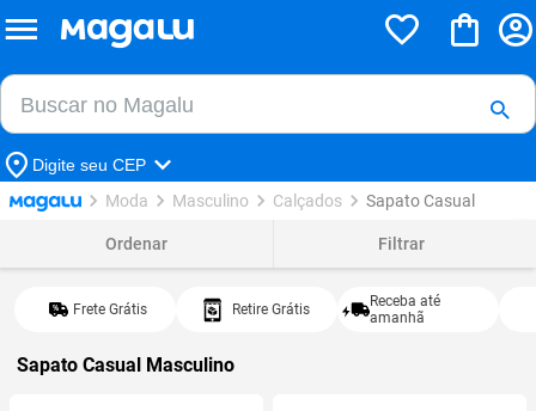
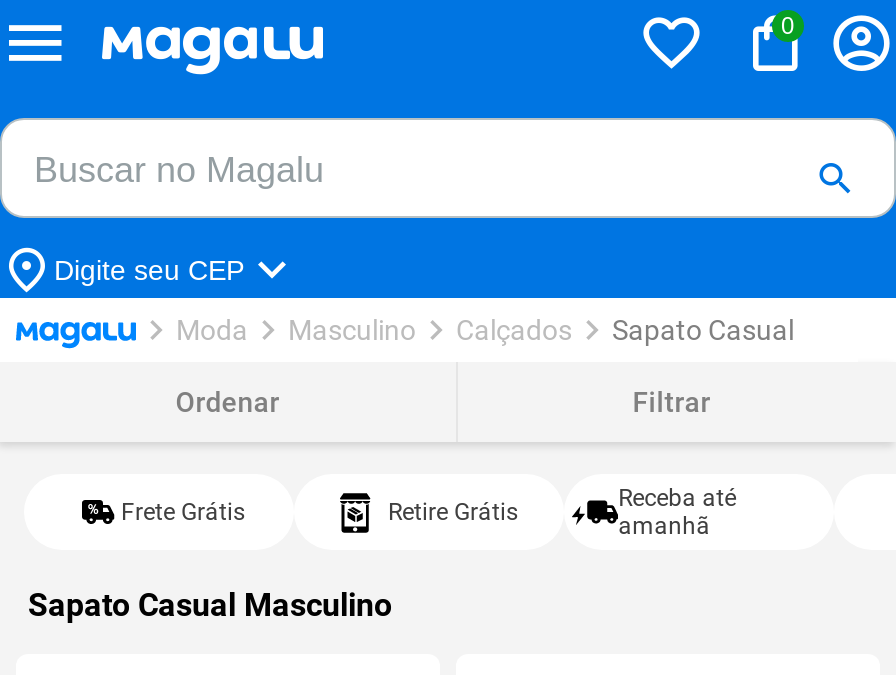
+ 0
